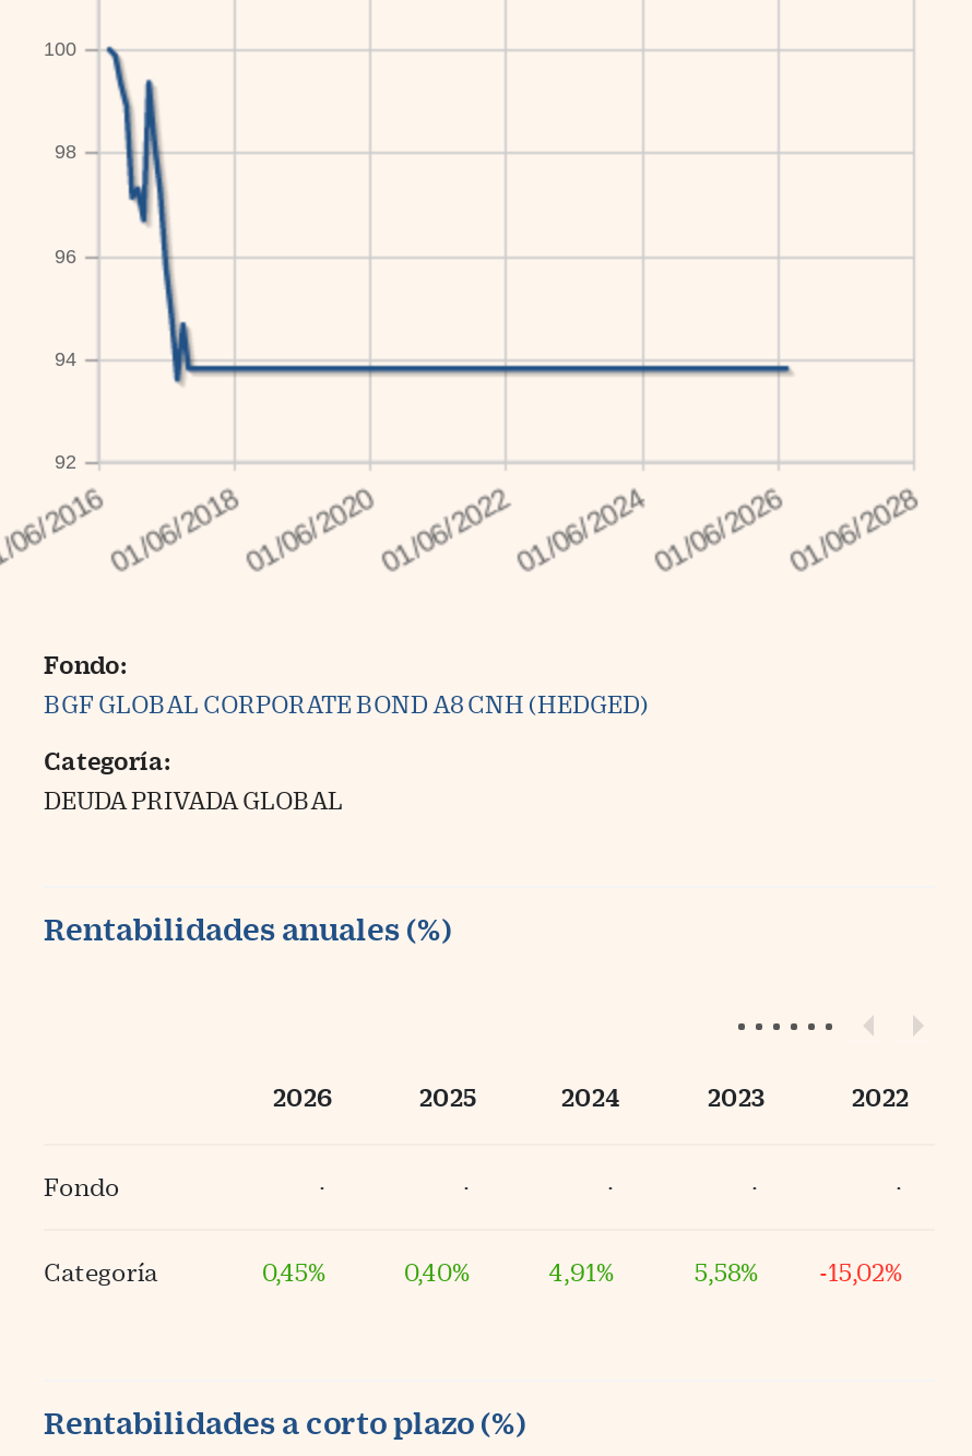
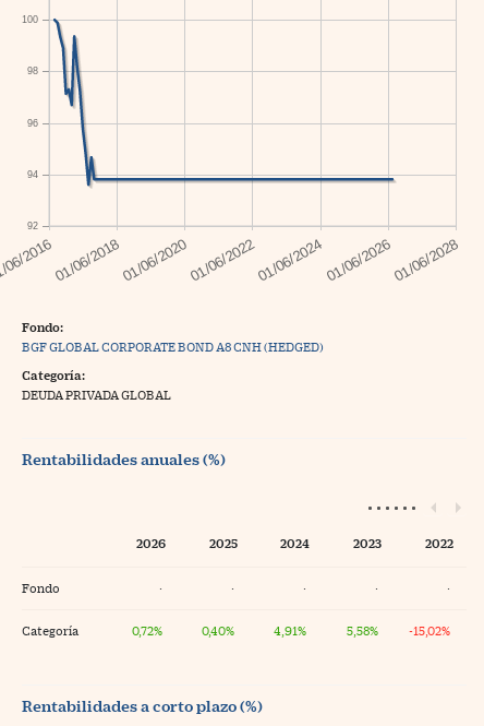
- 0,45%
+ 0,72%
